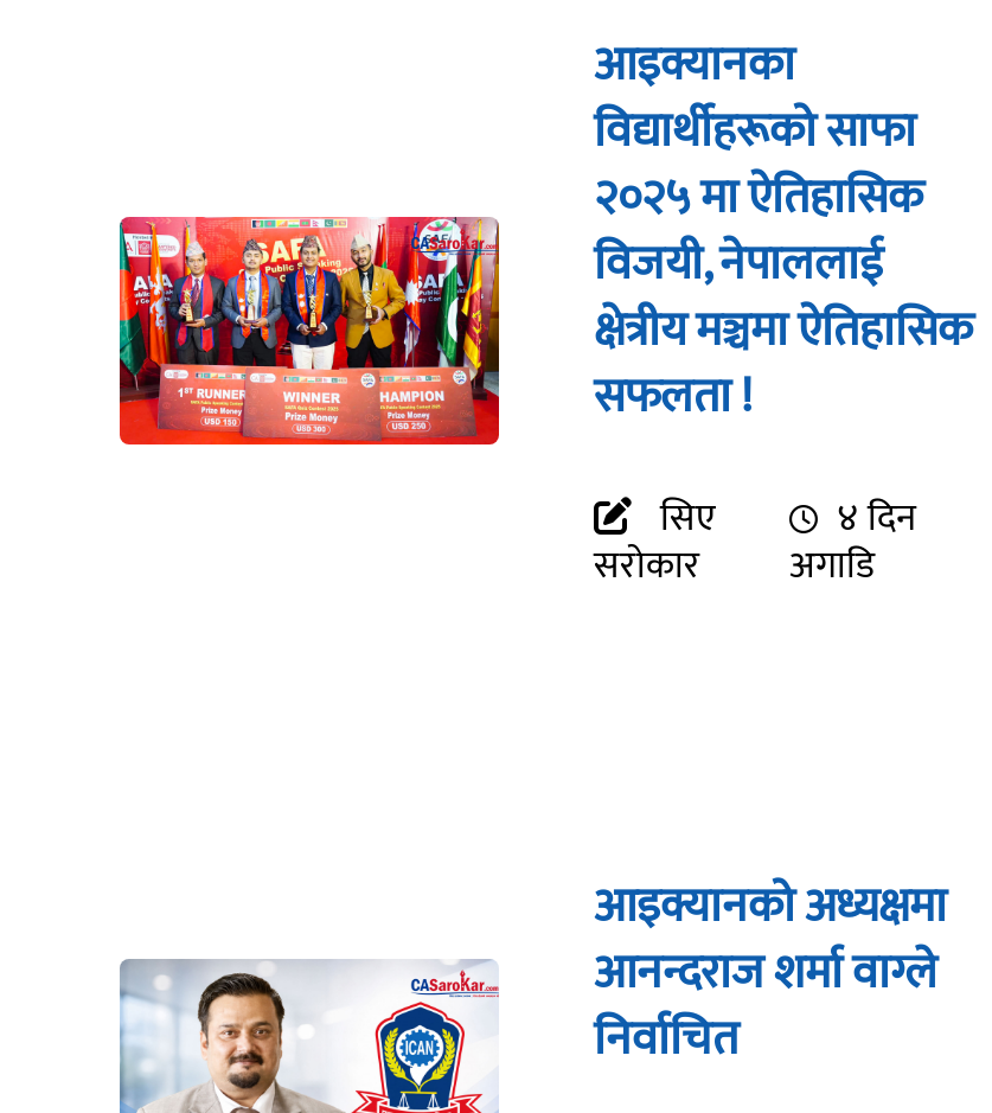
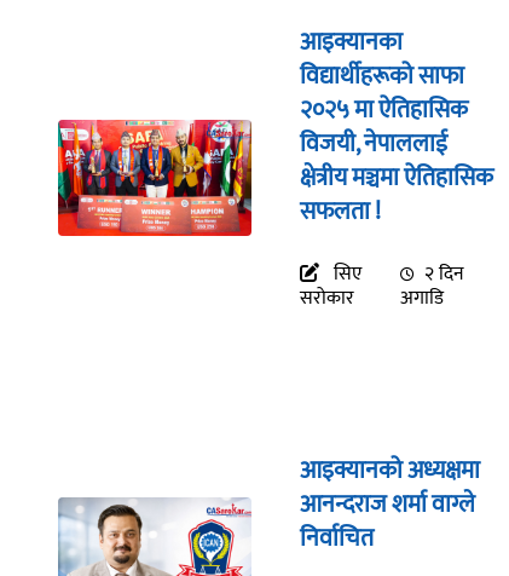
- सिए ४ दिन
+ सिए २ दिन
